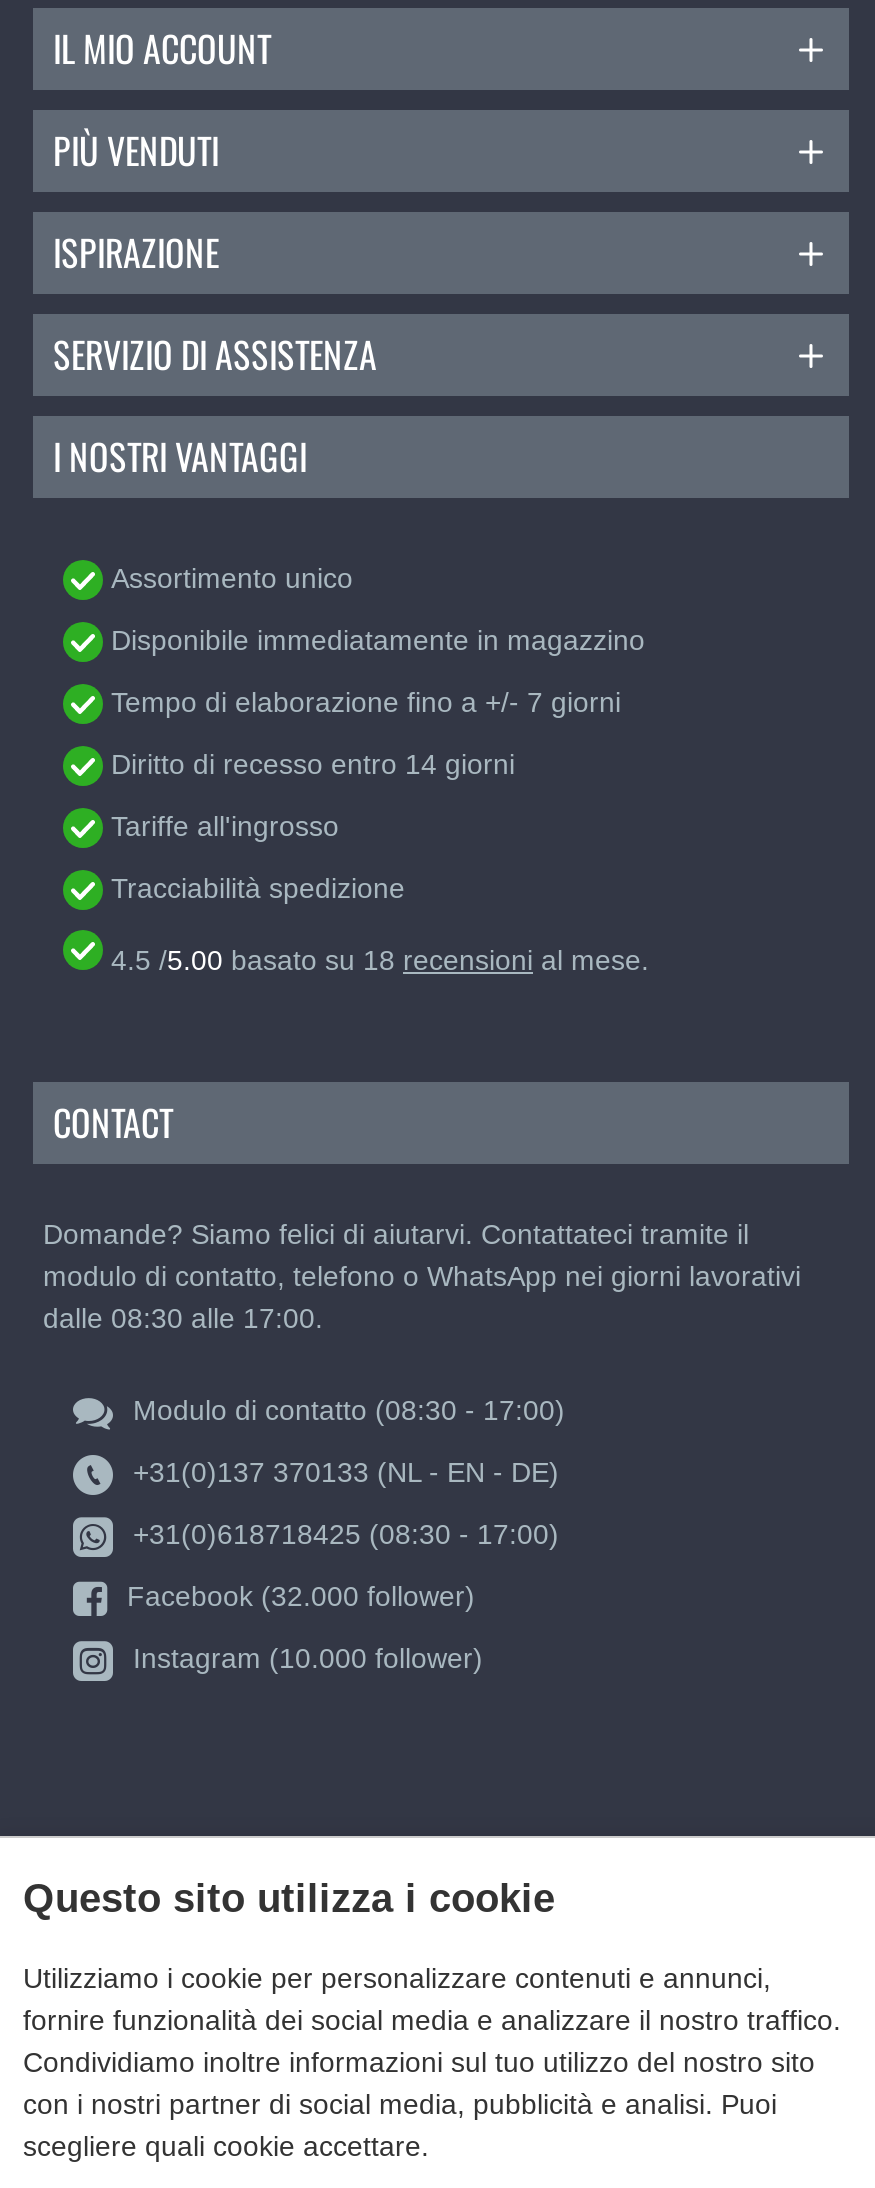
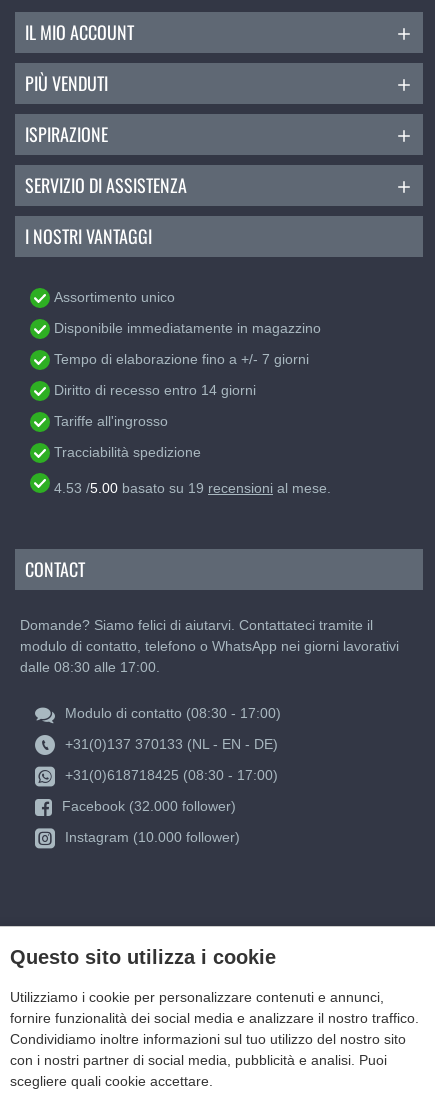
- 4.5 /5.00 basato su 18 recensioni al mese.
+ 4.53 /5.00 basato su 19 recensioni al mese.
